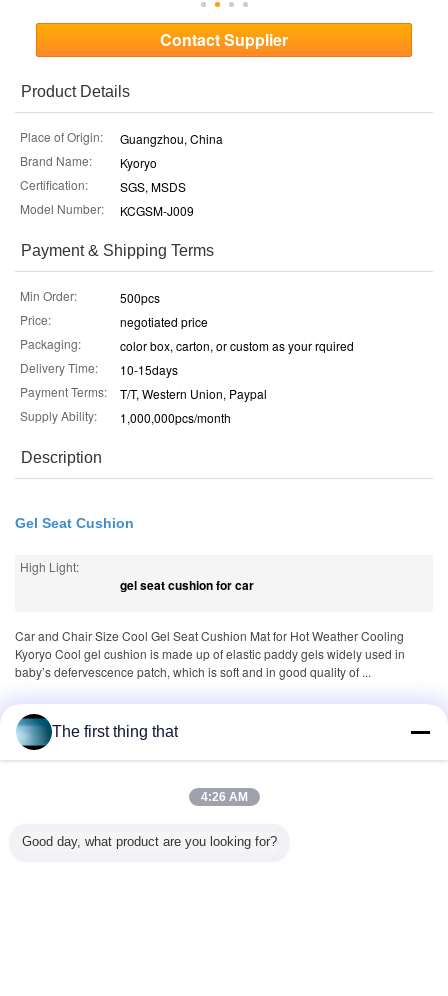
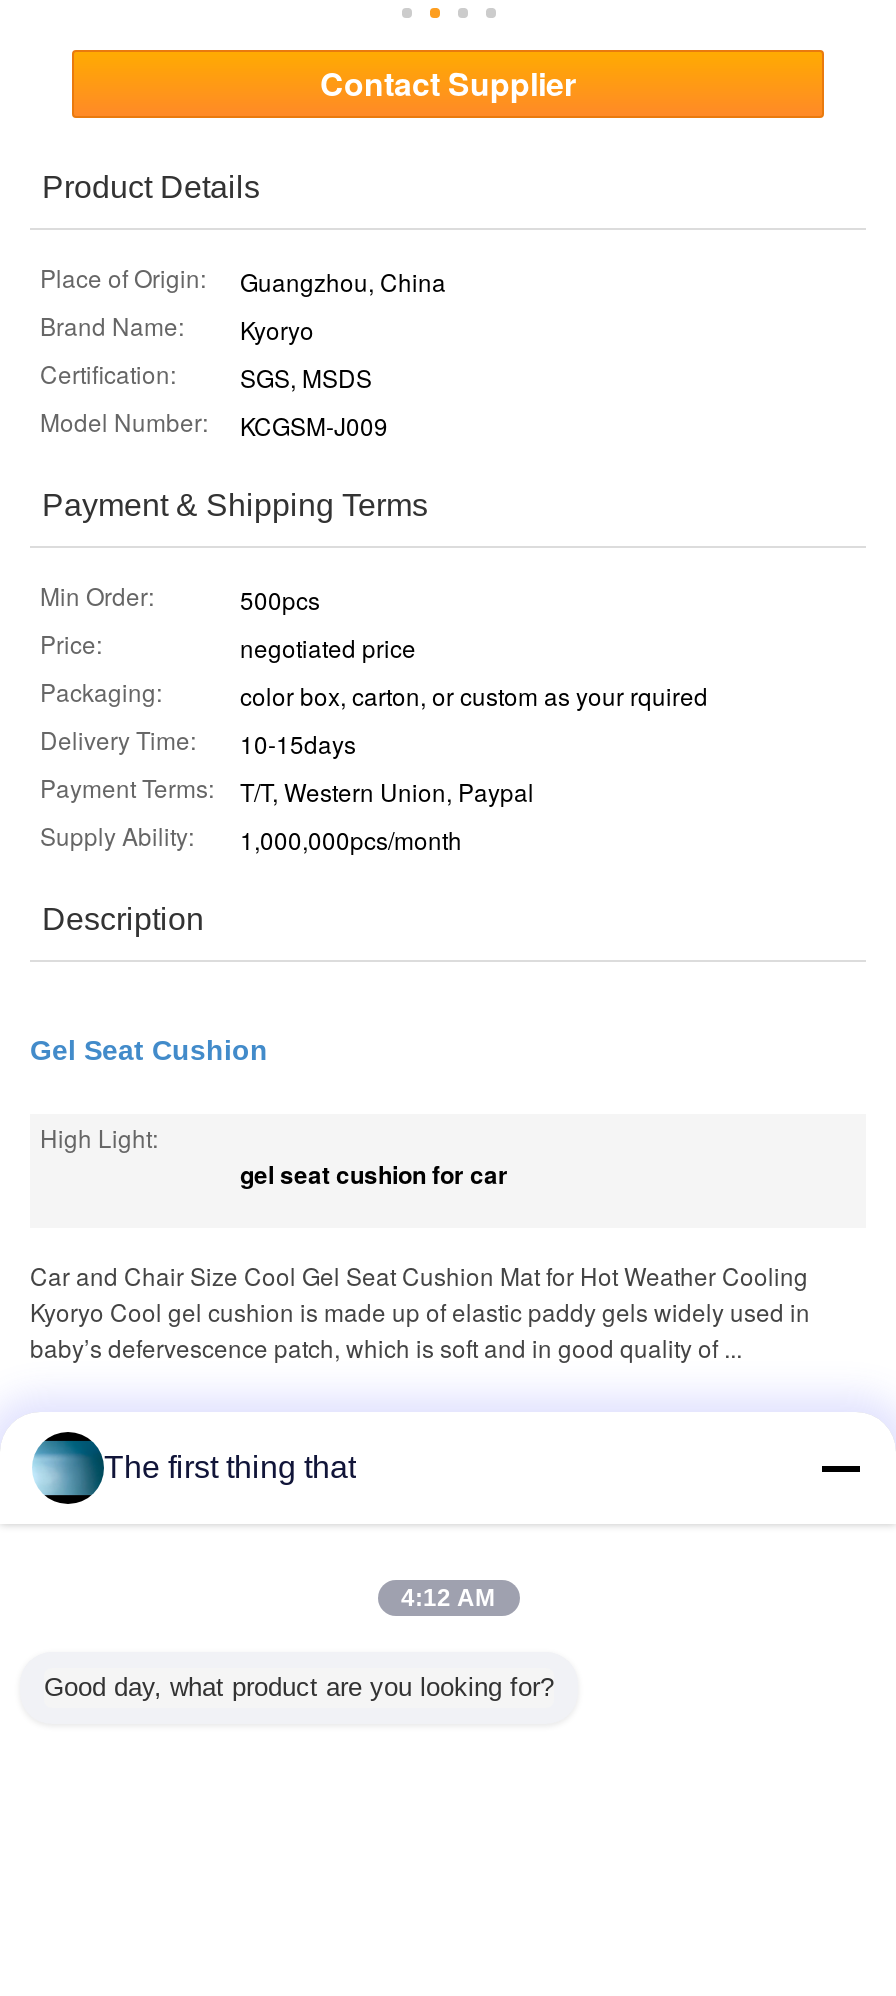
- 4:26 AM
+ 4:12 AM
